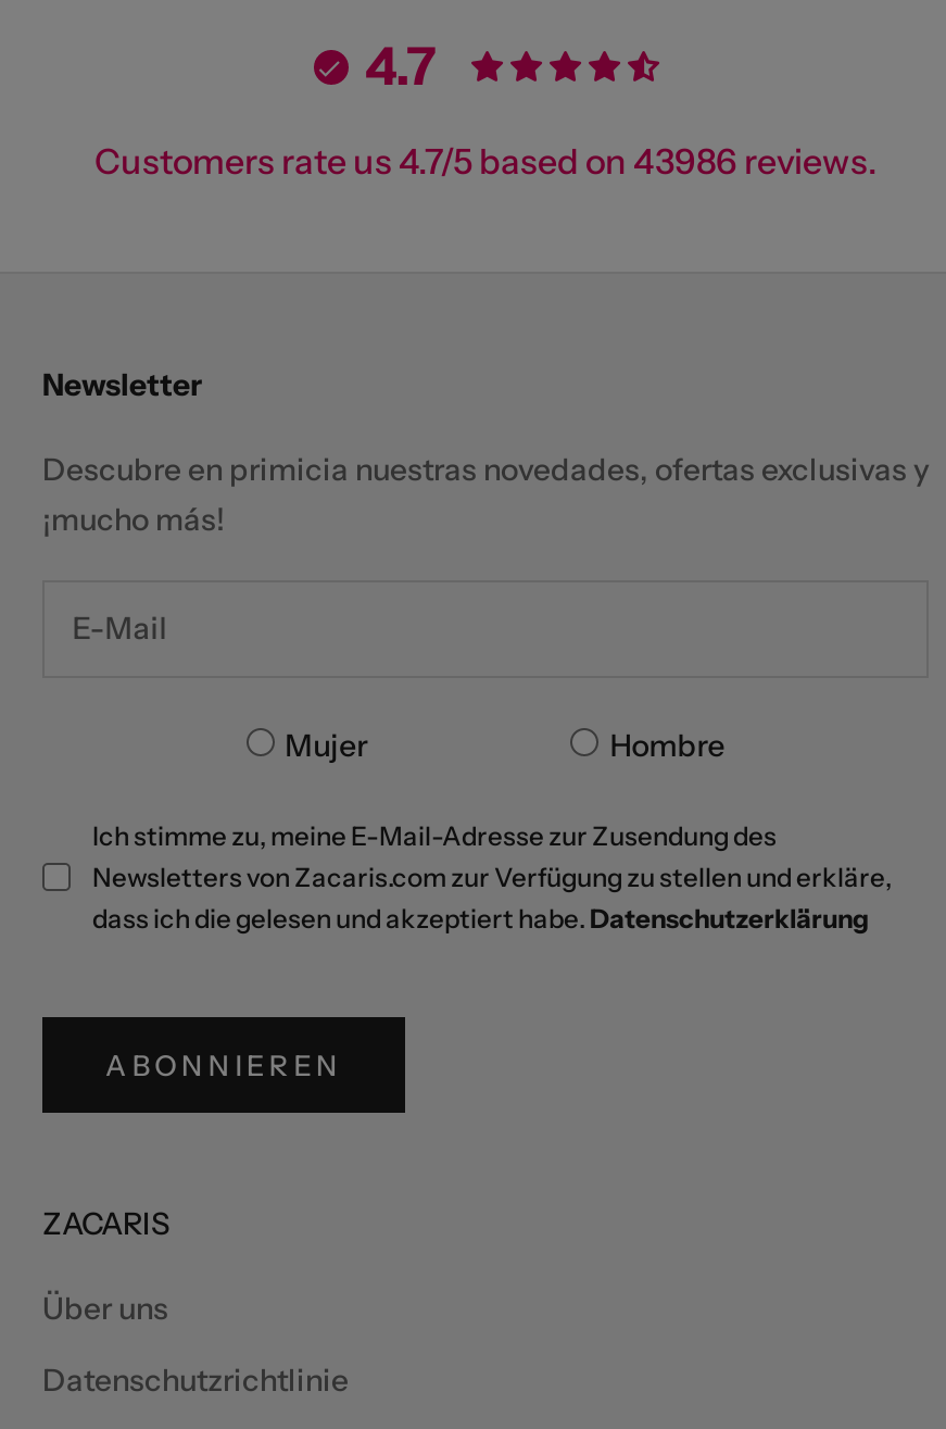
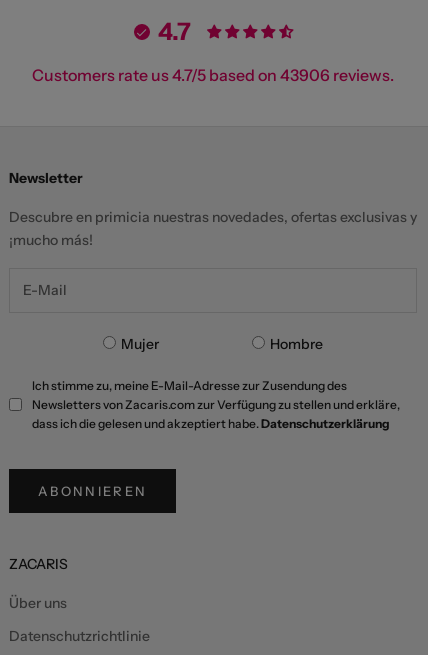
- Customers rate us 4.7/5 based on 43986 reviews.
+ Customers rate us 4.7/5 based on 43906 reviews.
